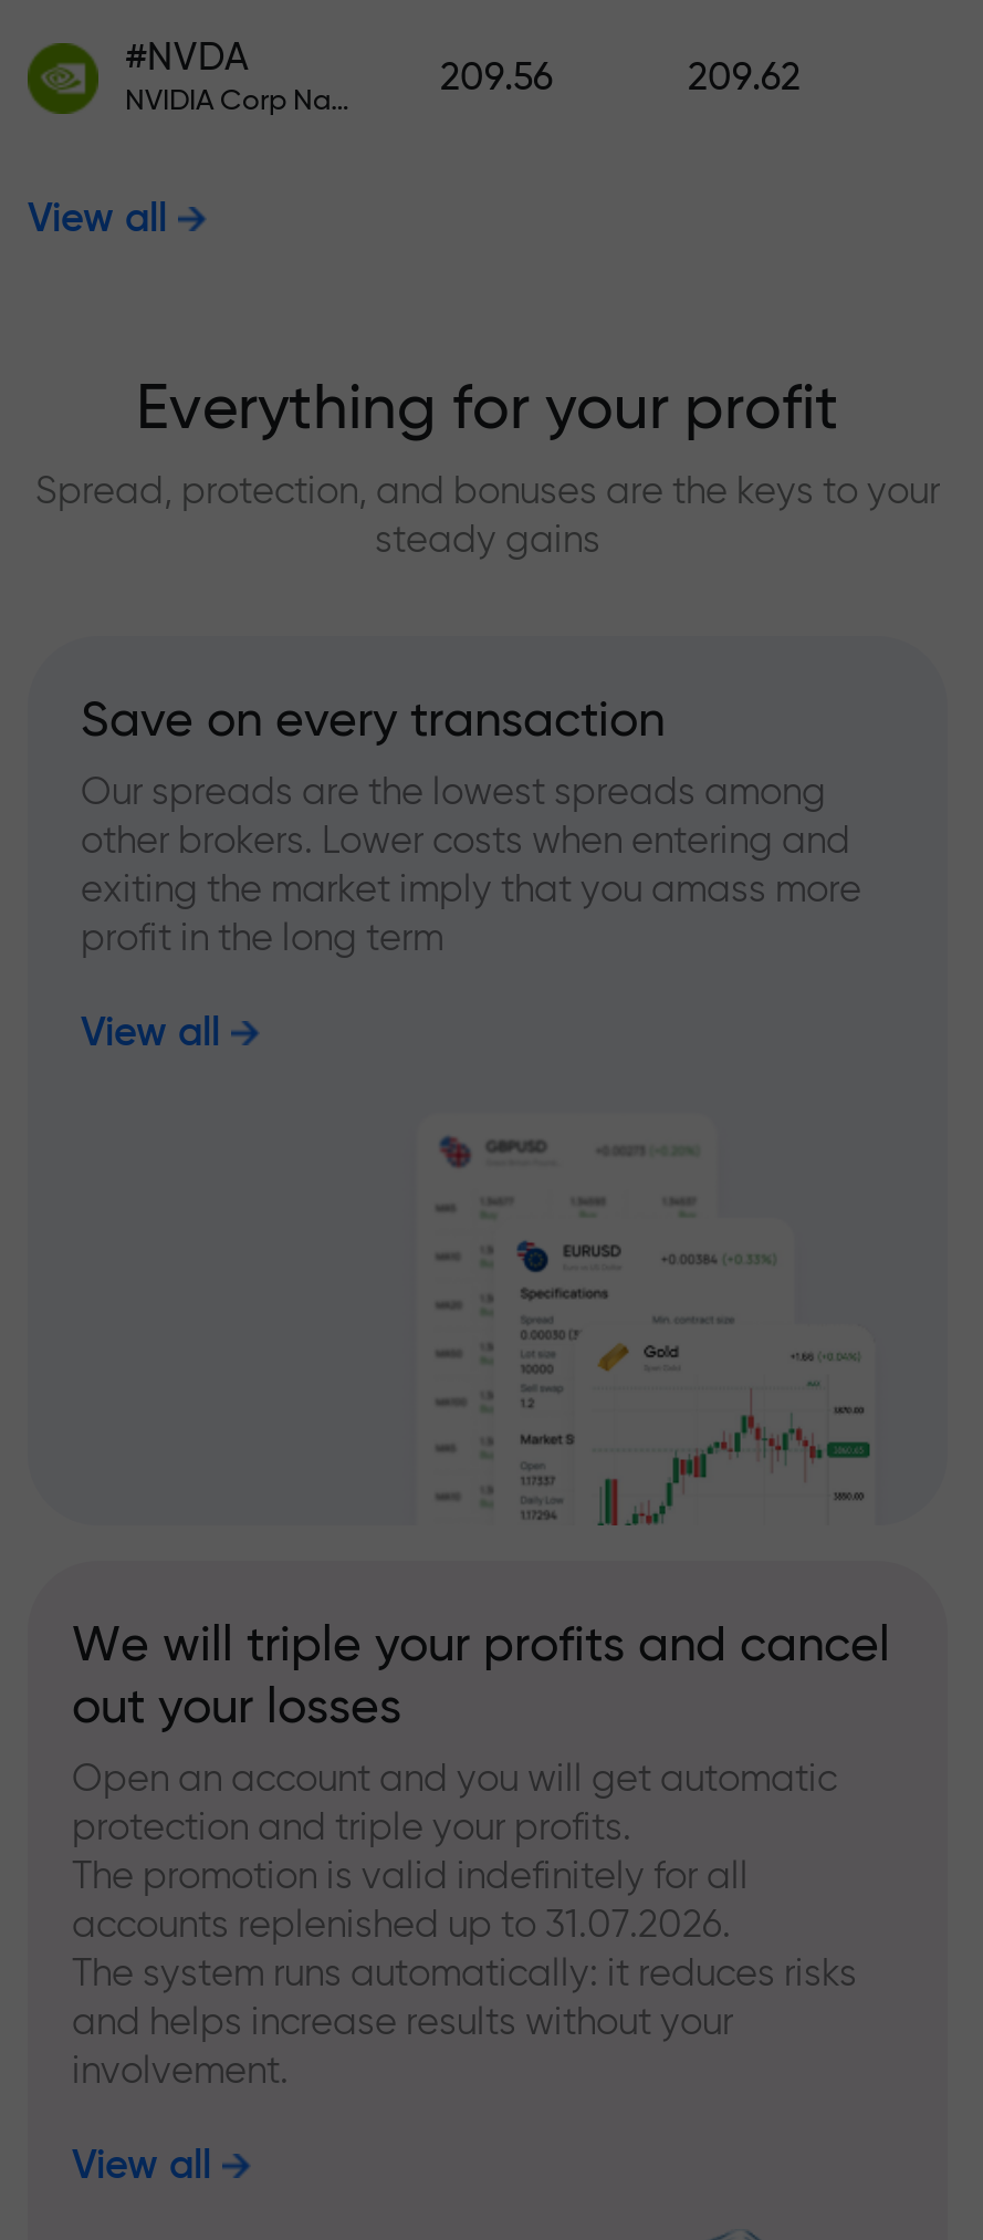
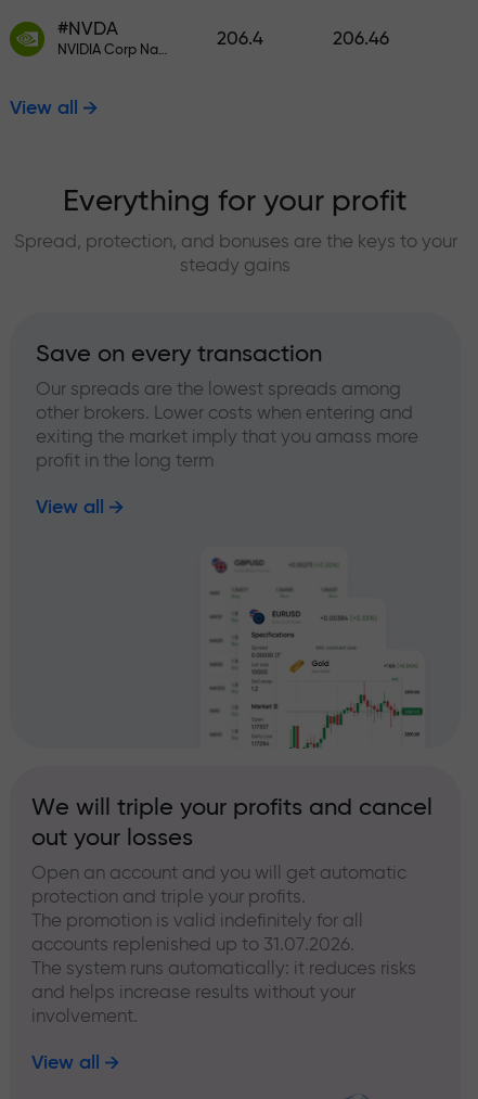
- 209.56
+ 206.4

- 209.62
+ 206.46
